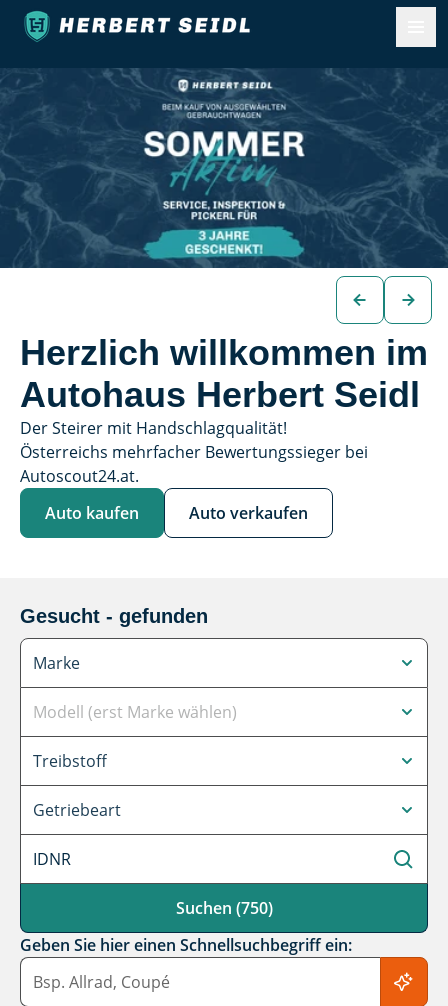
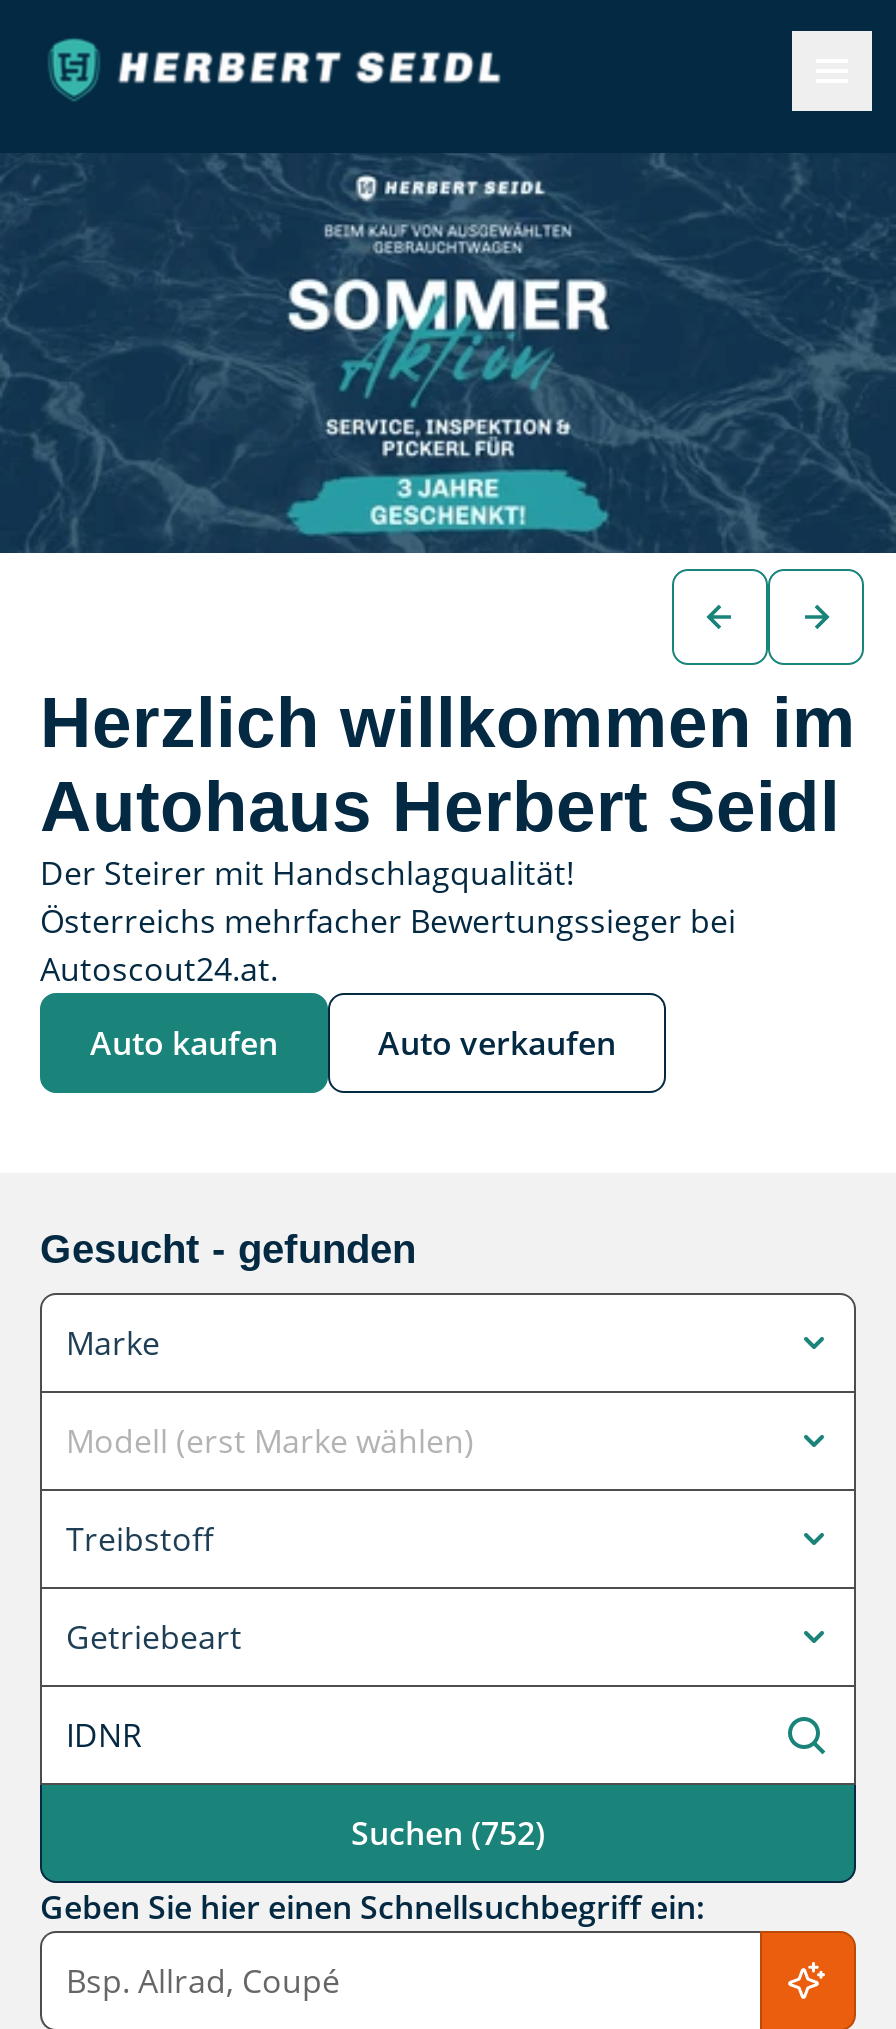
- Suchen (750)
+ Suchen (752)
